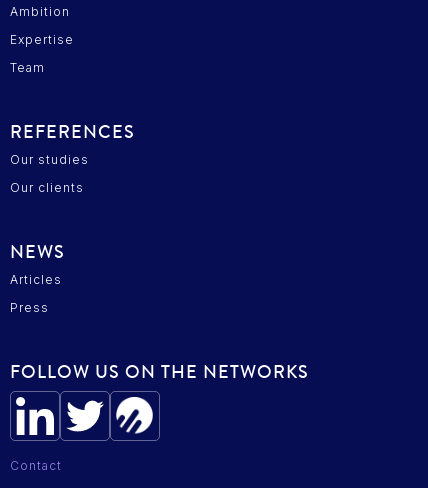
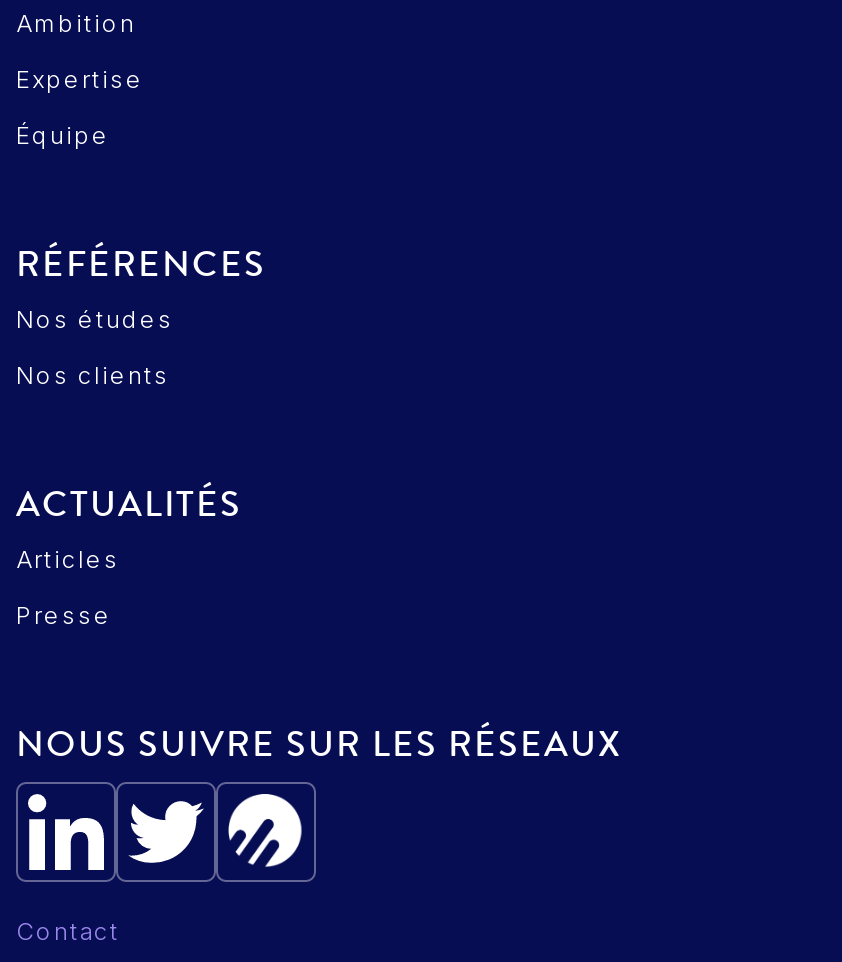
- Team
+ Équipe

- REFERENCES
- Our studies
+ RÉFÉRENCES
+ Nos études

- Our clients
+ Nos clients

- NEWS
+ ACTUALITÉS

- Press
+ Presse

- FOLLOW US ON THE NETWORKS
+ NOUS SUIVRE SUR LES RÉSEAUX
